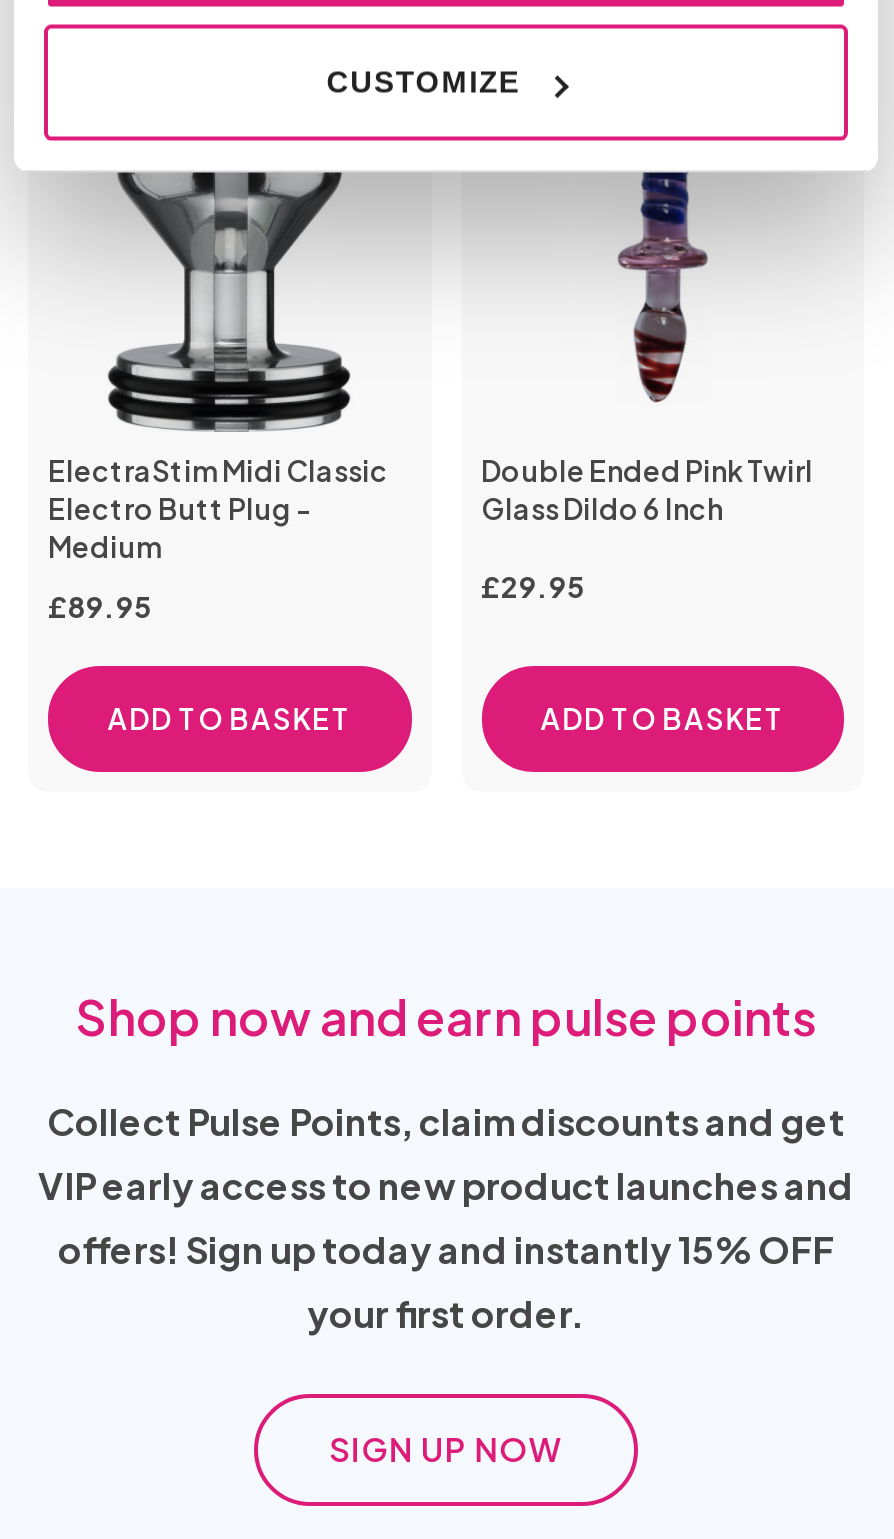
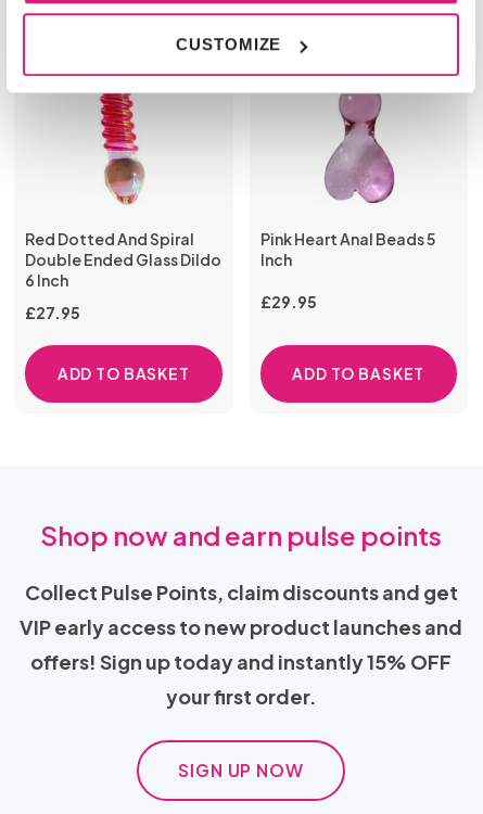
- [image]
- ElectraStim Midi Classic
- Electro Butt Plug -
- Medium
+ [image]
+ Red Dotted And Spiral
+ Double Ended Glass Dildo
+ 6 Inch

- [image]
- Double Ended Pink Twirl
- Glass Dildo 6 Inch
+ [image]
+ Pink Heart Anal Beads 5
+ Inch

- £89.95
+ £27.95
